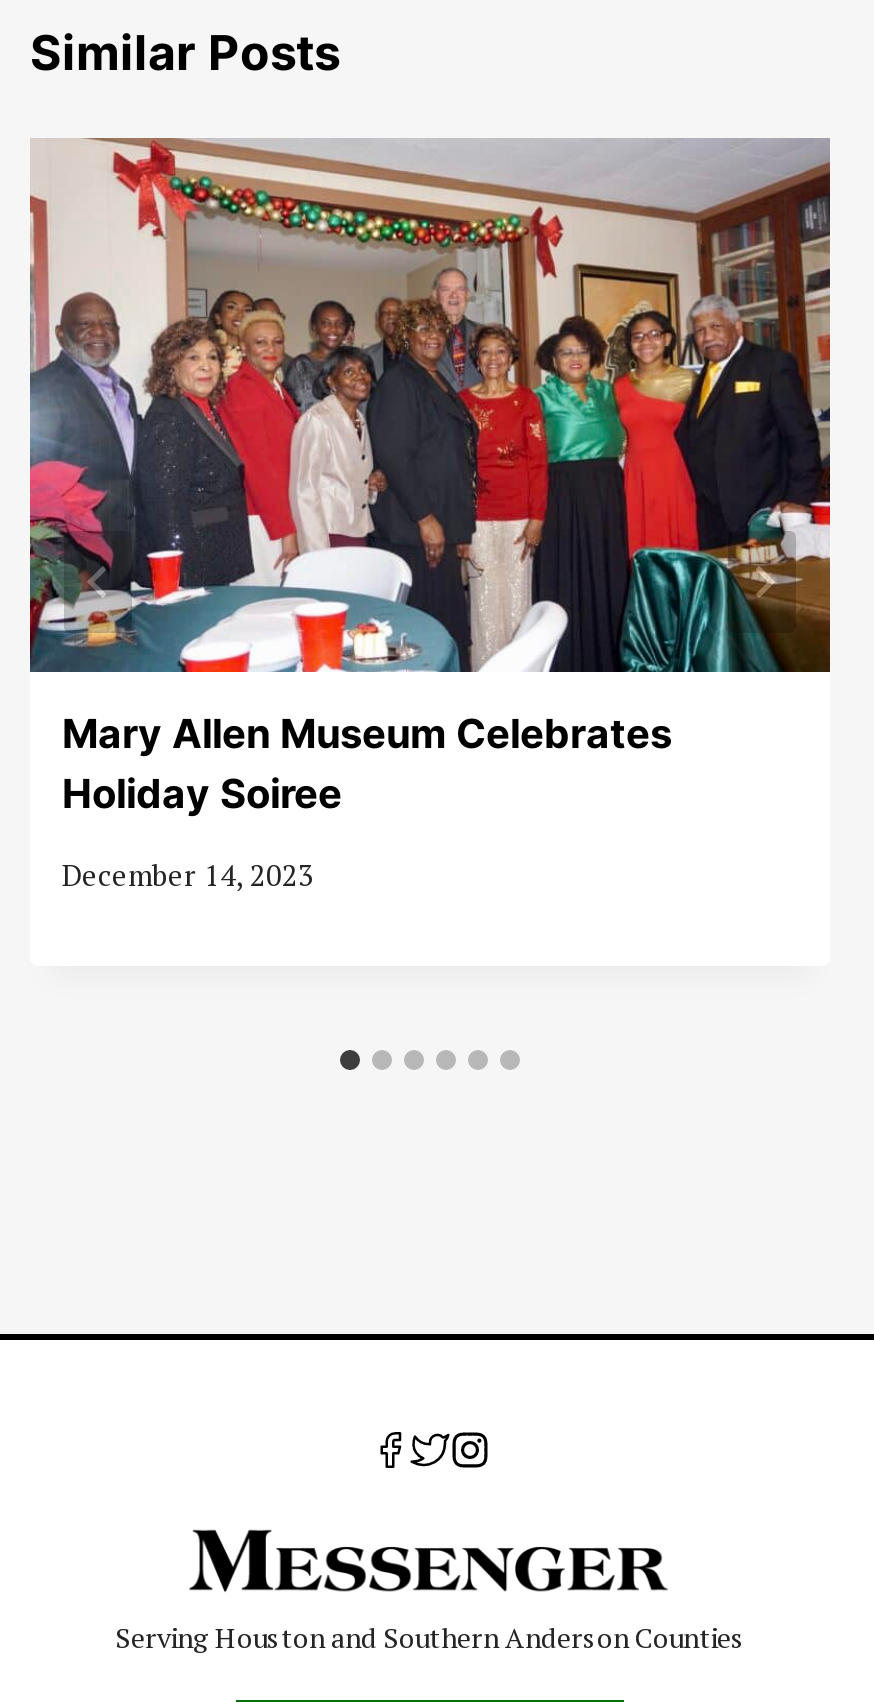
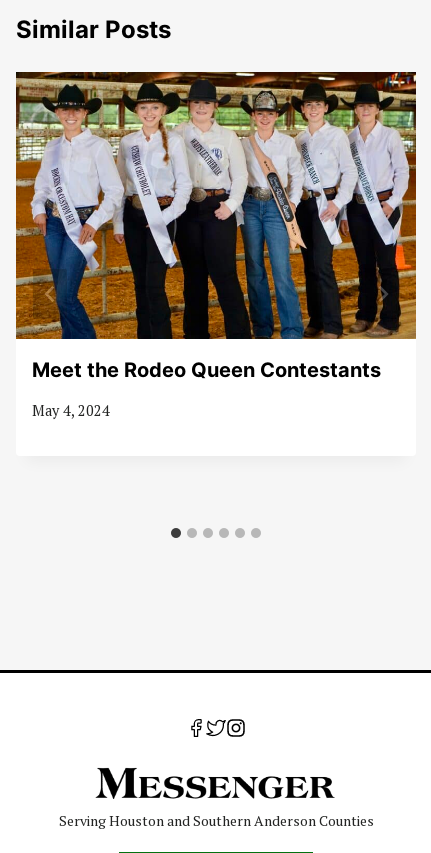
- [image]
- Mary Allen Museum Celebrates
- Holiday Soiree
+ [image]
+ Meet the Rodeo Queen Contestants

- December 14, 2023
+ May 4, 2024
